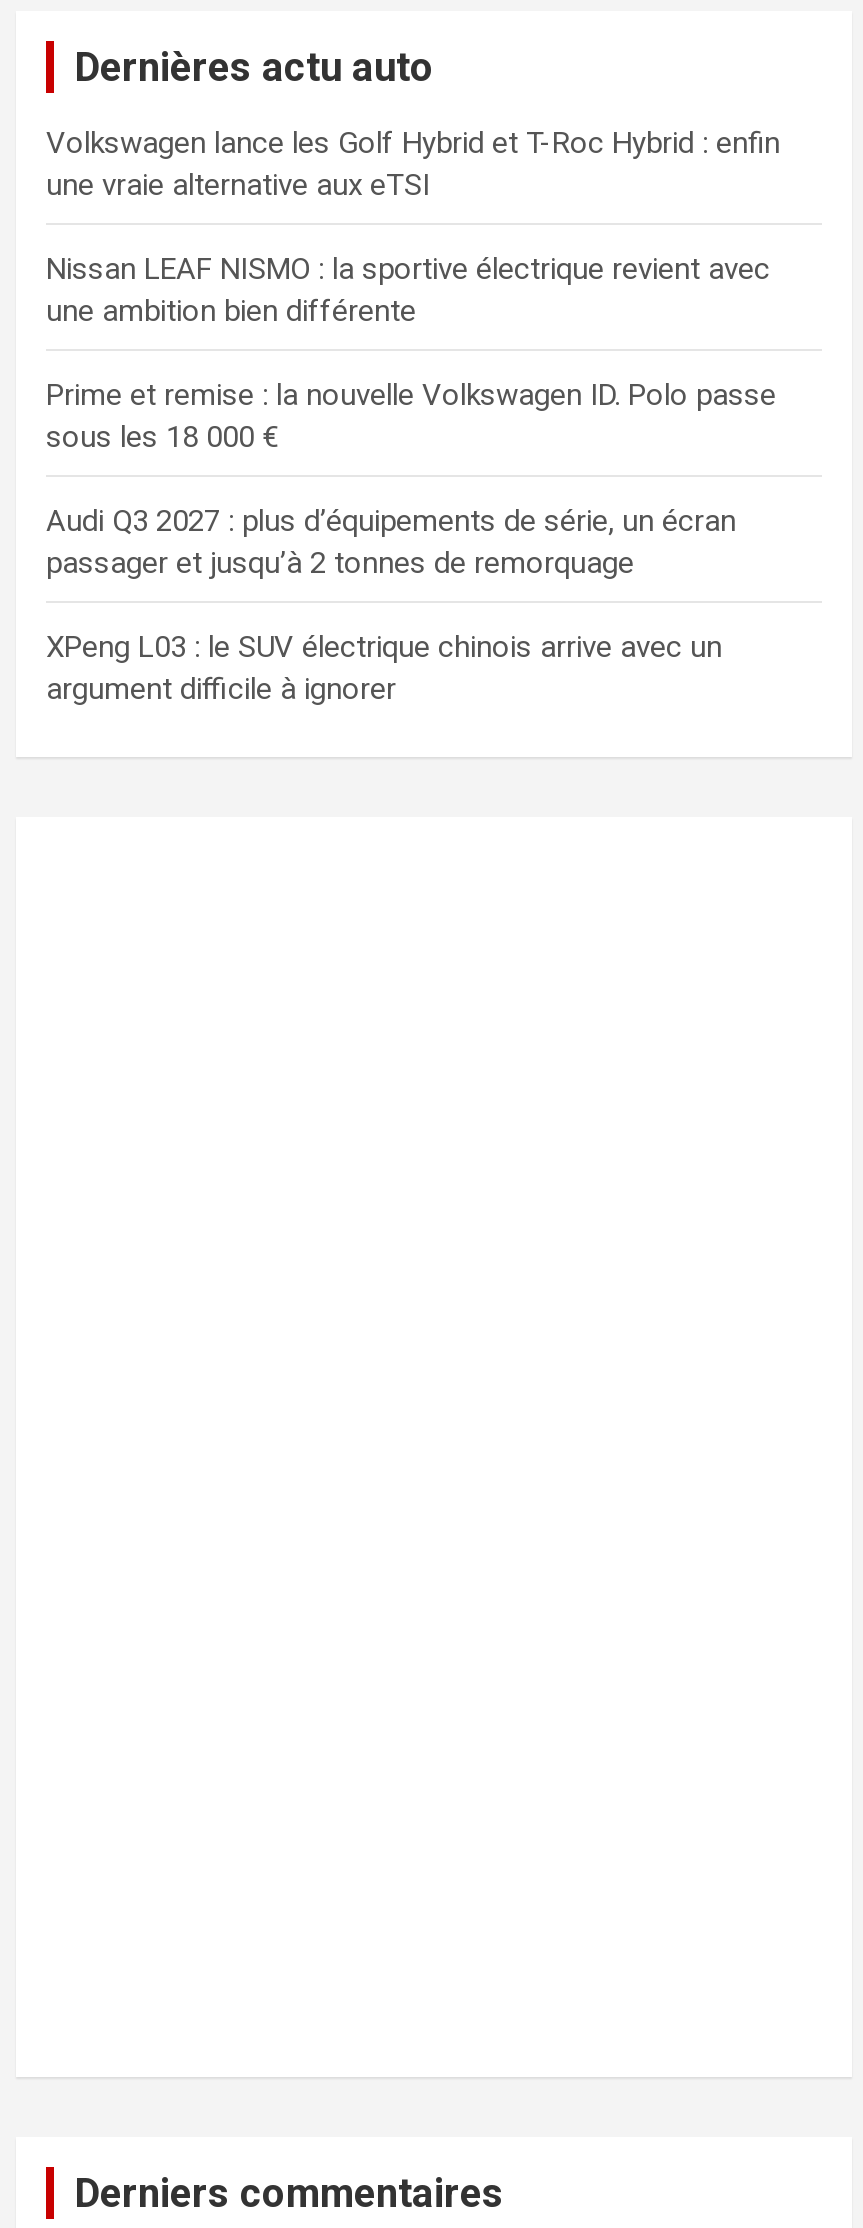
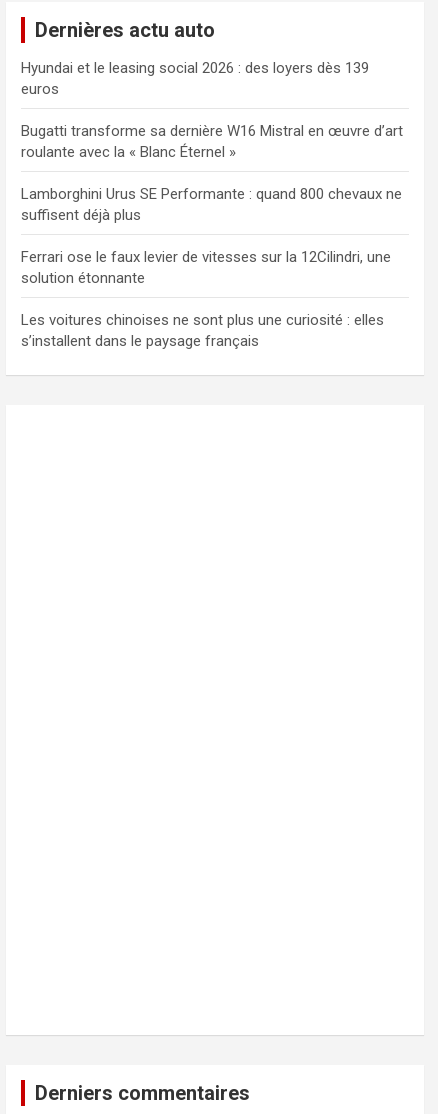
- Volkswagen lance les Golf Hybrid et T-Roc Hybrid : enfin
- une vraie alternative aux eTSI
+ Hyundai et le leasing social 2026 : des loyers dès 139
+ euros

- Nissan LEAF NISMO : la sportive électrique revient avec
- une ambition bien différente
+ Bugatti transforme sa dernière W16 Mistral en œuvre d’art
+ roulante avec la « Blanc Éternel »

- Prime et remise : la nouvelle Volkswagen ID. Polo passe
- sous les 18 000 €
+ Lamborghini Urus SE Performante : quand 800 chevaux ne
+ suffisent déjà plus

- Audi Q3 2027 : plus d’équipements de série, un écran
- passager et jusqu’à 2 tonnes de remorquage
+ Ferrari ose le faux levier de vitesses sur la 12Cilindri, une
+ solution étonnante

- XPeng L03 : le SUV électrique chinois arrive avec un
- argument difficile à ignorer
+ Les voitures chinoises ne sont plus une curiosité : elles
+ s’installent dans le paysage français
